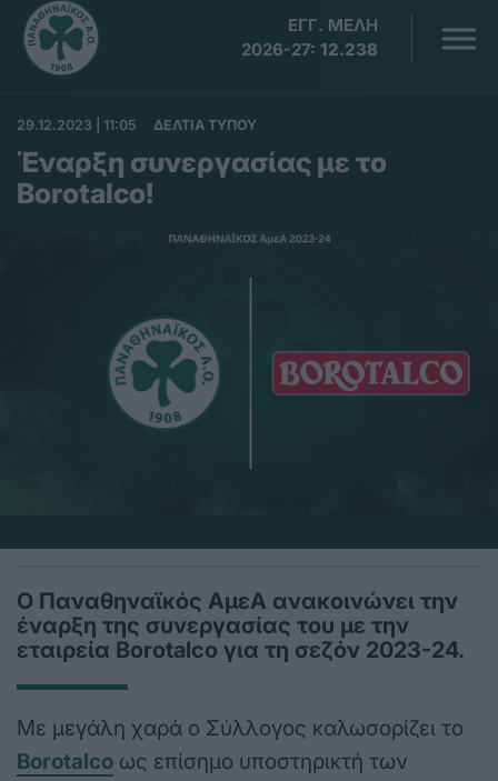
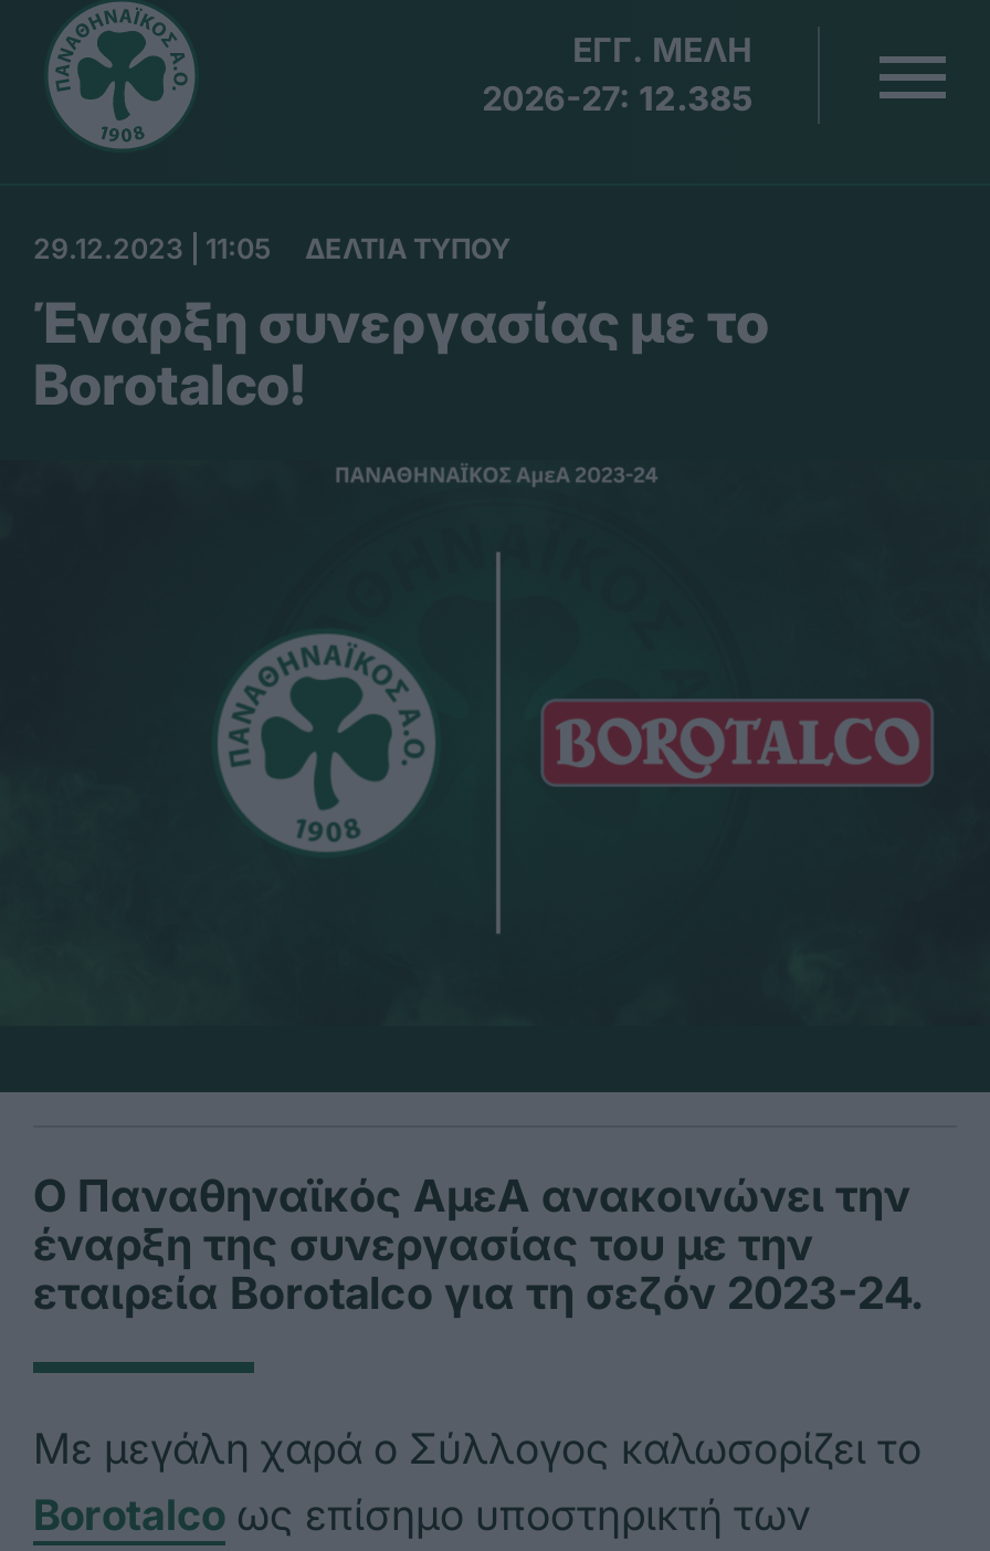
- 2026-27: 12.238
+ 2026-27: 12.385
